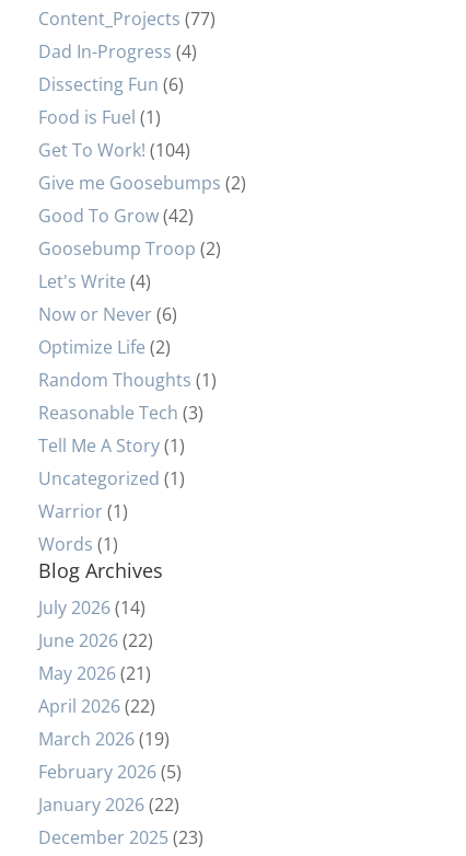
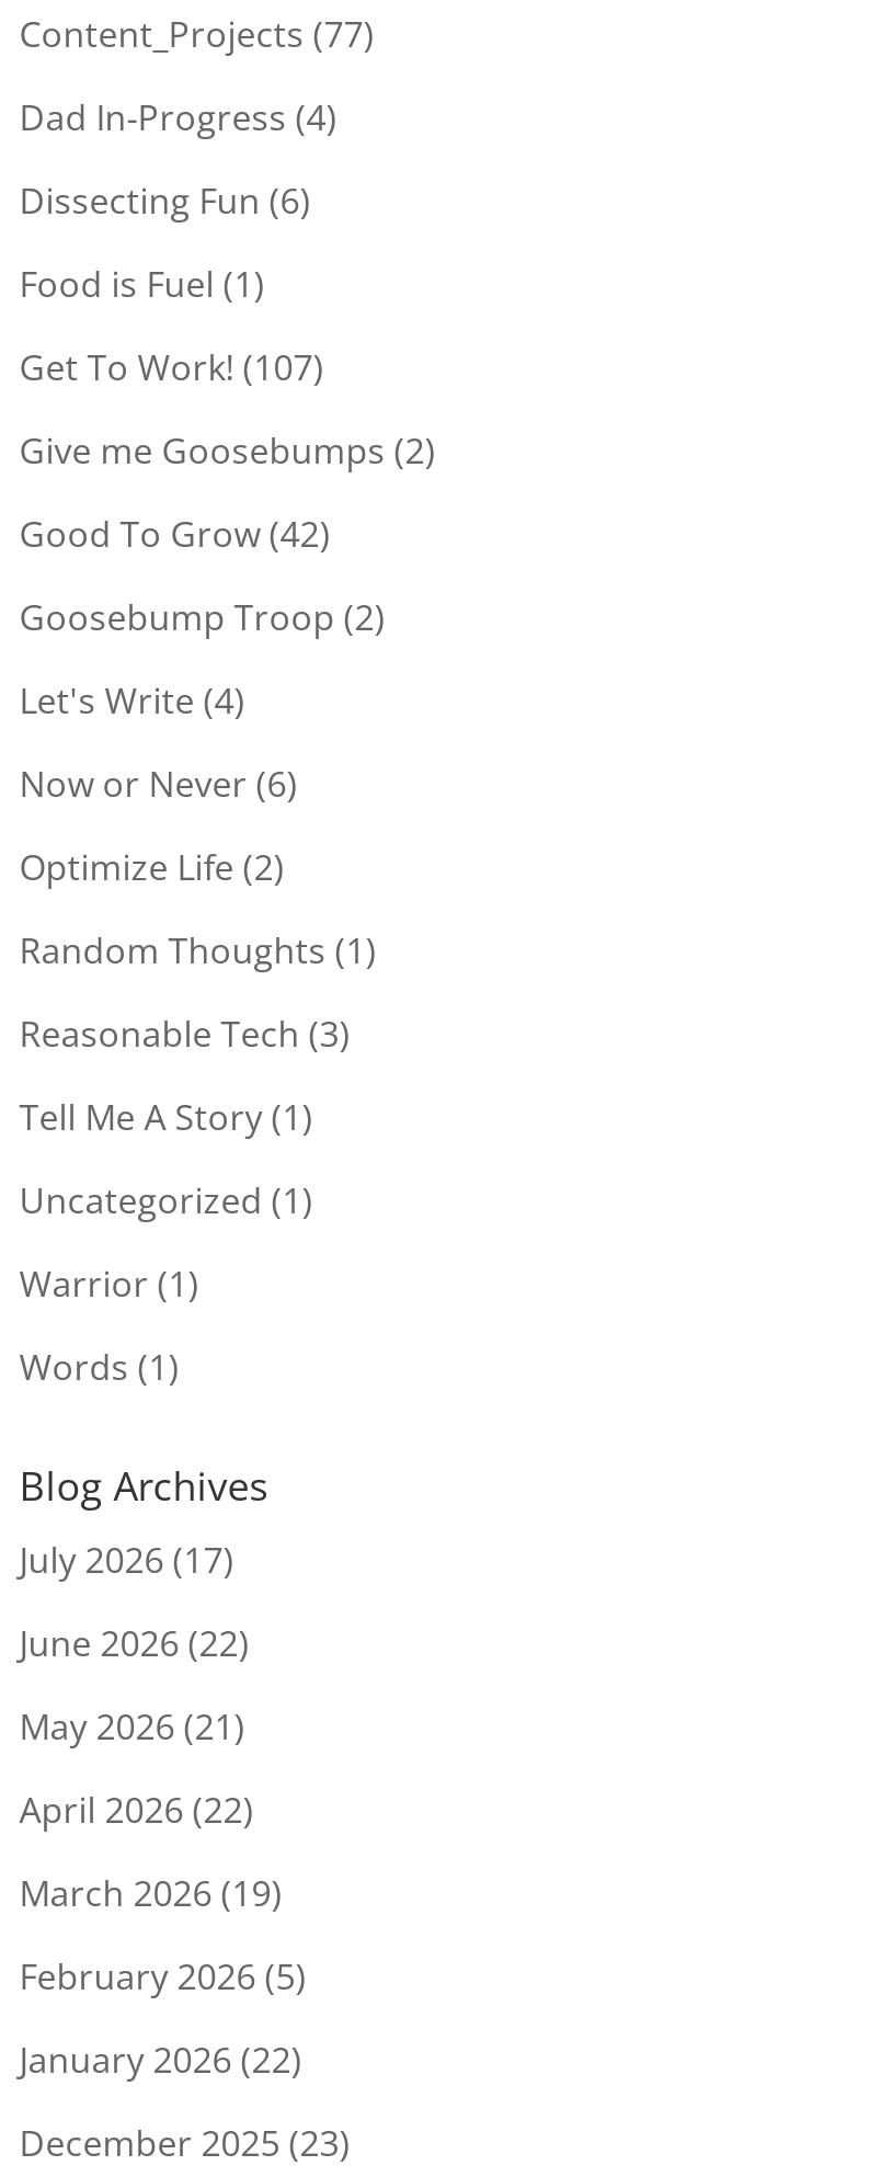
- Get To Work! (104)
+ Get To Work! (107)

- July 2026 (14)
+ July 2026 (17)
